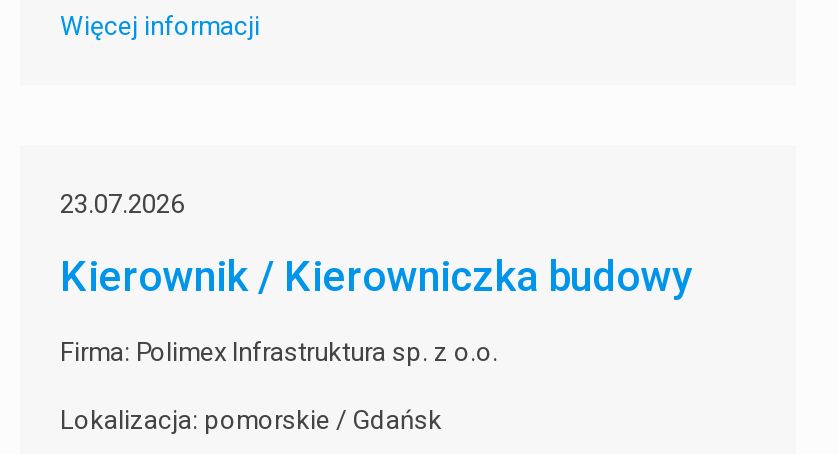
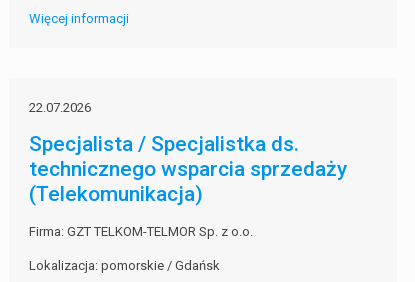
- 23.07.2026
+ 22.07.2026

- Kierownik / Kierowniczka budowy
+ Specjalista / Specjalistka ds.
+ technicznego wsparcia sprzedaży
+ (Telekomunikacja)

- Firma: Polimex Infrastruktura sp. z o.o.
+ Firma: GZT TELKOM-TELMOR Sp. z o.o.
